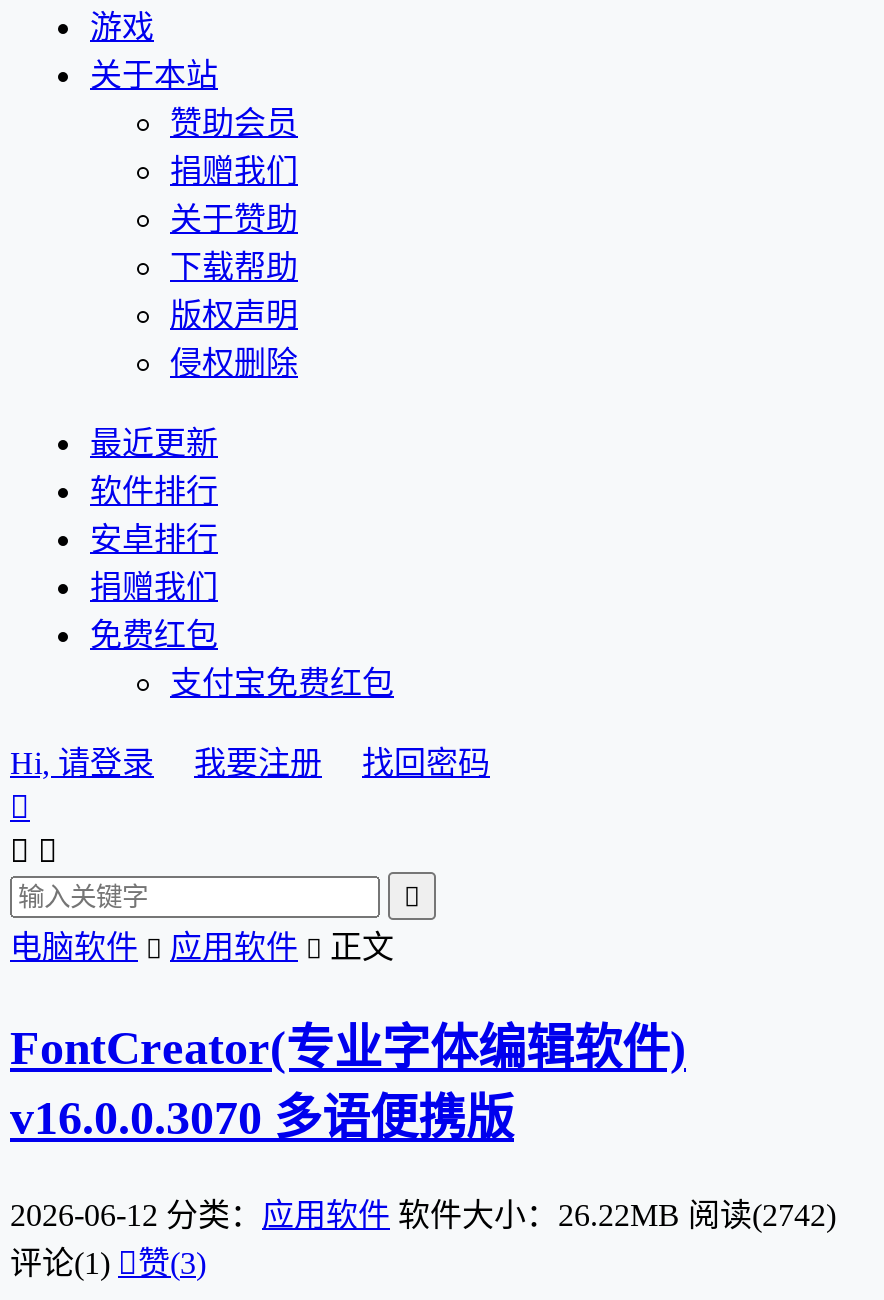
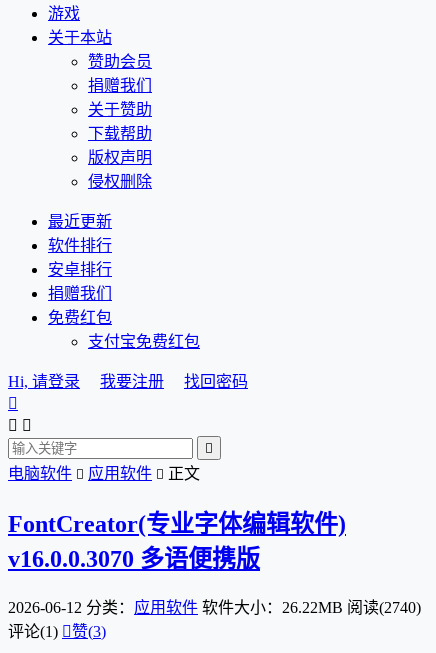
- 2026-06-12 分类：应用软件 软件大小：26.22MB 阅读(2742)
+ 2026-06-12 分类：应用软件 软件大小：26.22MB 阅读(2740)
